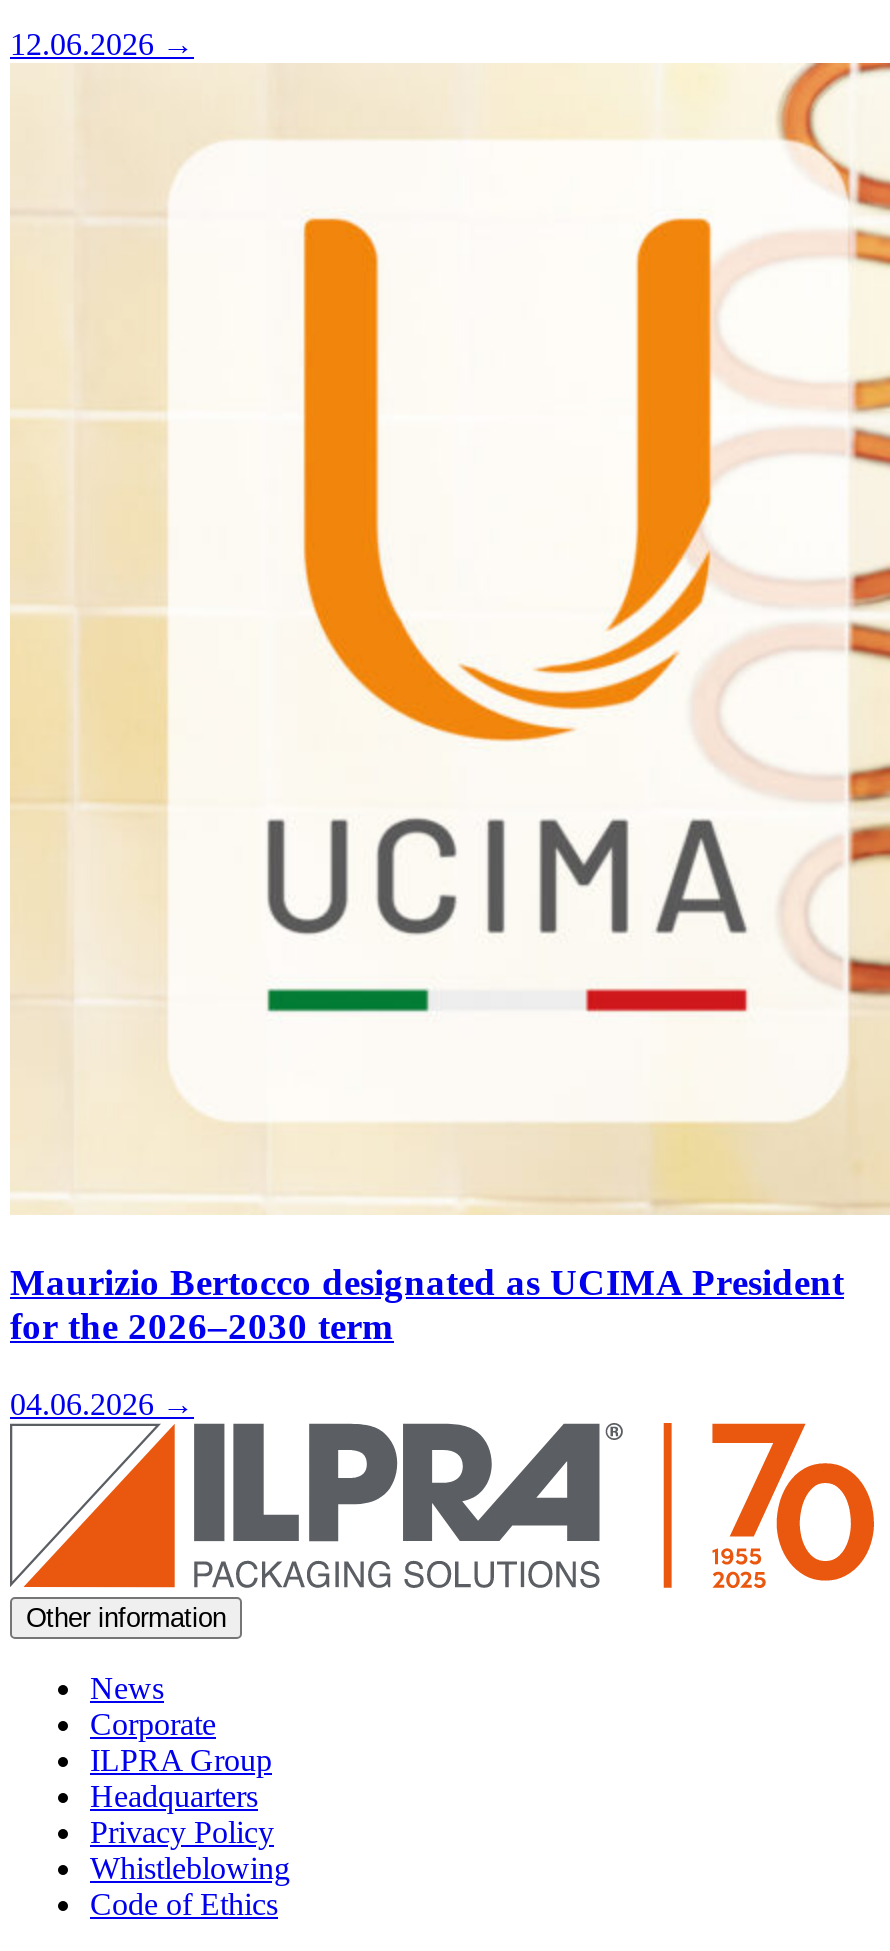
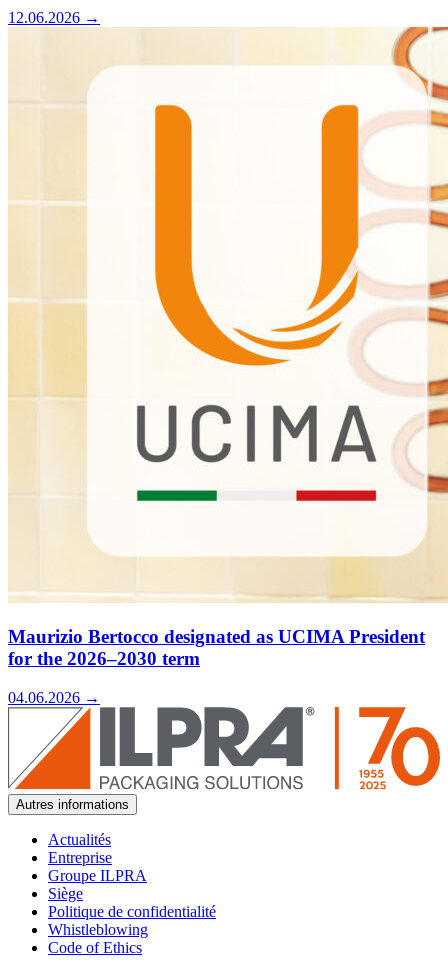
- Other information
+ Autres informations

- News
- Corporate
- ILPRA Group
- Headquarters
- Privacy Policy
+ Actualités
+ Entreprise
+ Groupe ILPRA
+ Siège
+ Politique de confidentialité
